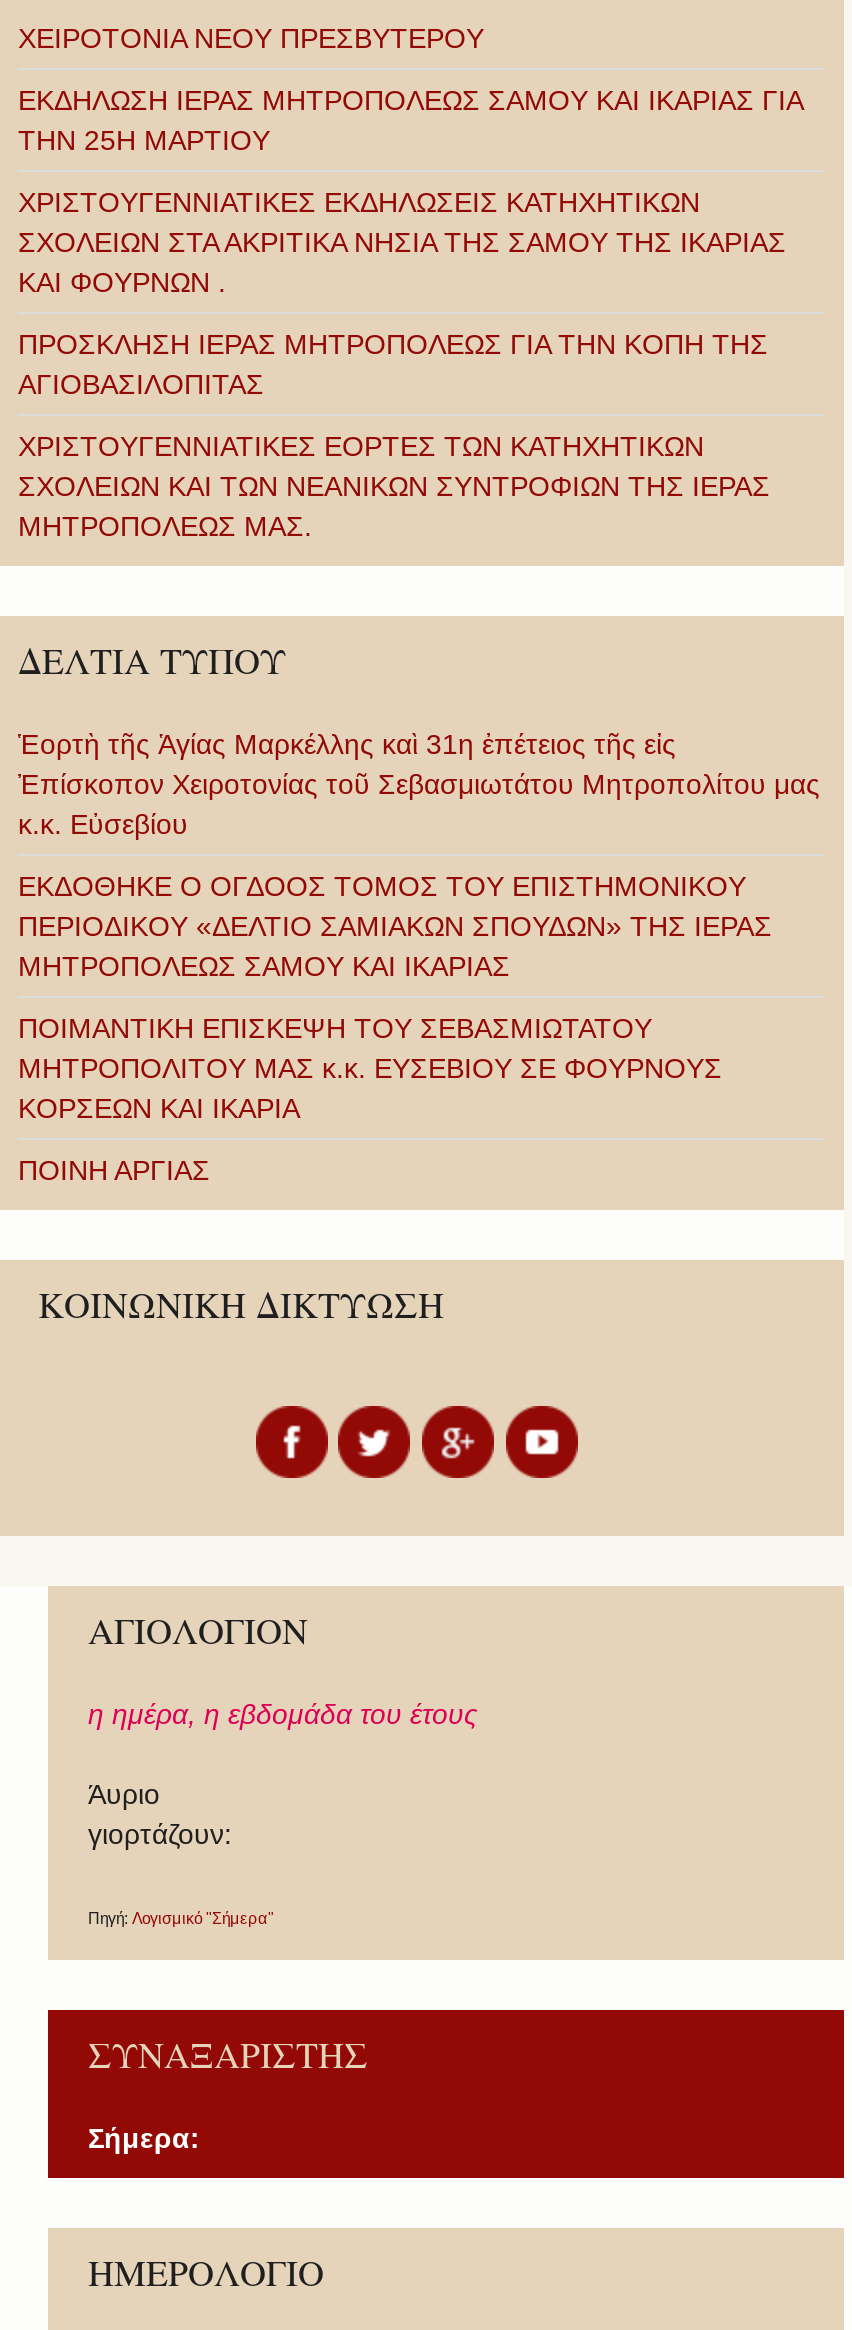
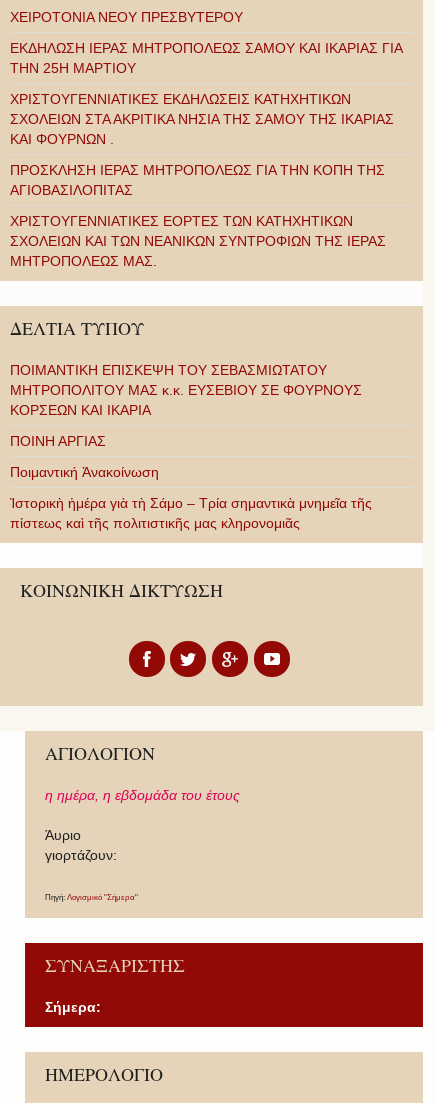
- Ἑορτὴ τῆς Ἁγίας Μαρκέλλης καὶ 31η ἐπέτειος τῆς εἰς
- Ἐπίσκοπον Χειροτονίας τοῦ Σεβασμιωτάτου Μητροπολίτου μας
- κ.κ. Εὐσεβίου
- ΕΚΔΟΘΗΚΕ Ο ΟΓΔΟΟΣ ΤΟΜΟΣ ΤΟΥ ΕΠΙΣΤΗΜΟΝΙΚΟΥ
- ΠΕΡΙΟΔΙΚΟΥ «ΔΕΛΤΙΟ ΣΑΜΙΑΚΩΝ ΣΠΟΥΔΩΝ» ΤΗΣ ΙΕΡΑΣ
- ΜΗΤΡΟΠΟΛΕΩΣ ΣΑΜΟΥ ΚΑΙ ΙΚΑΡΙΑΣ

moved up: ΠΟΙΜΑΝΤΙΚΗ ΕΠΙΣΚΕΨΗ ΤΟΥ ΣΕΒΑΣΜΙΩΤΑΤΟΥ | ΜΗΤΡΟΠΟΛΙΤΟΥ ΜΑΣ κ.κ. ΕΥΣΕΒΙΟΥ ΣΕ ΦΟΥΡΝΟΥΣ | ΚΟΡΣΕΩΝ ΚΑΙ ΙΚΑΡΙΑ | ΠΟΙΝΗ ΑΡΓΙΑΣ

+ Ποιμαντική Ἀνακοίνωση
+ Ἱστορικὴ ἡμέρα γιὰ τὴ Σάμο – Τρία σημαντικὰ μνημεῖα τῆς
+ πίστεως καὶ τῆς πολιτιστικῆς μας κληρονομιᾶς
